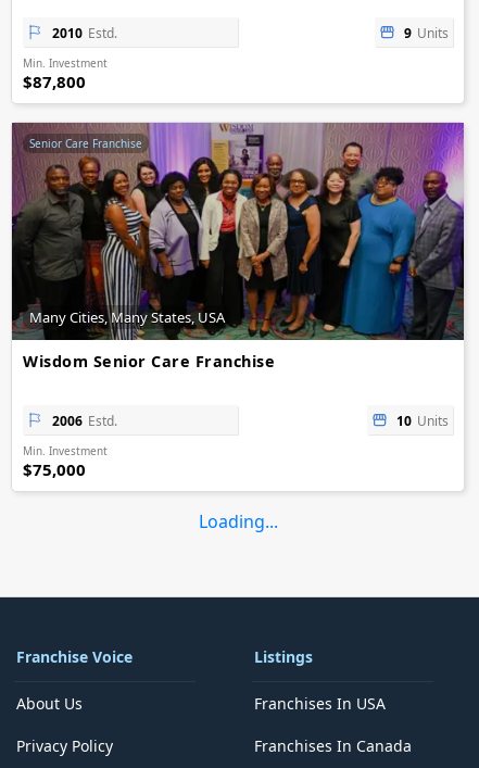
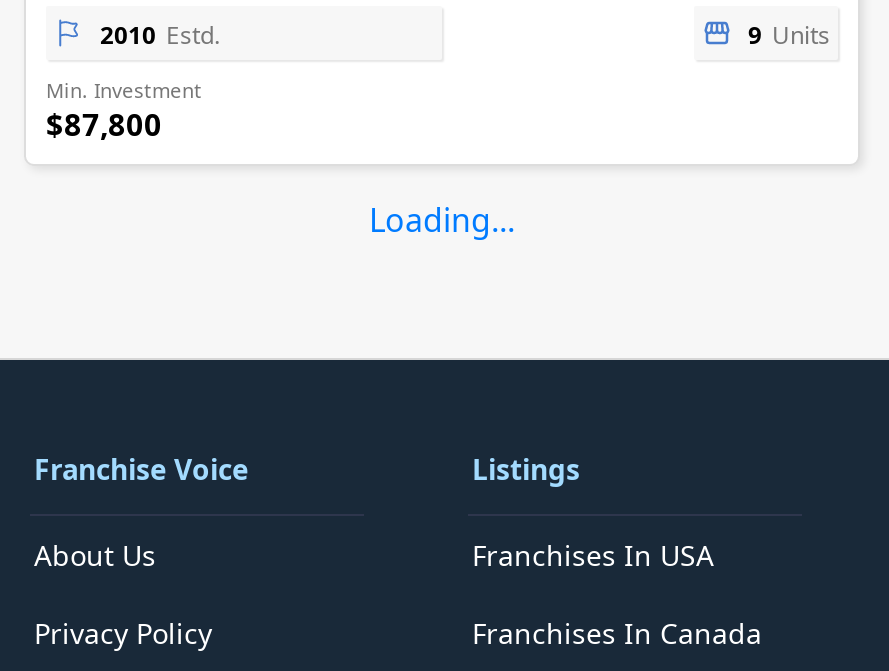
- [image]
- Senior Care Franchise

- Many Cities, Many States, USA
- Wisdom Senior Care Franchise
- 2006 Estd.
- 10 Units
- Min. Investment
- $75,000
